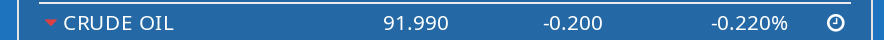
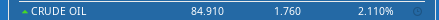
- 91.990
+ 84.910

- -0.200
+ 1.760

- -0.220%
+ 2.110%
